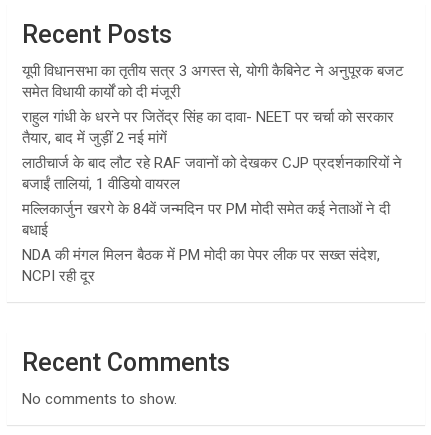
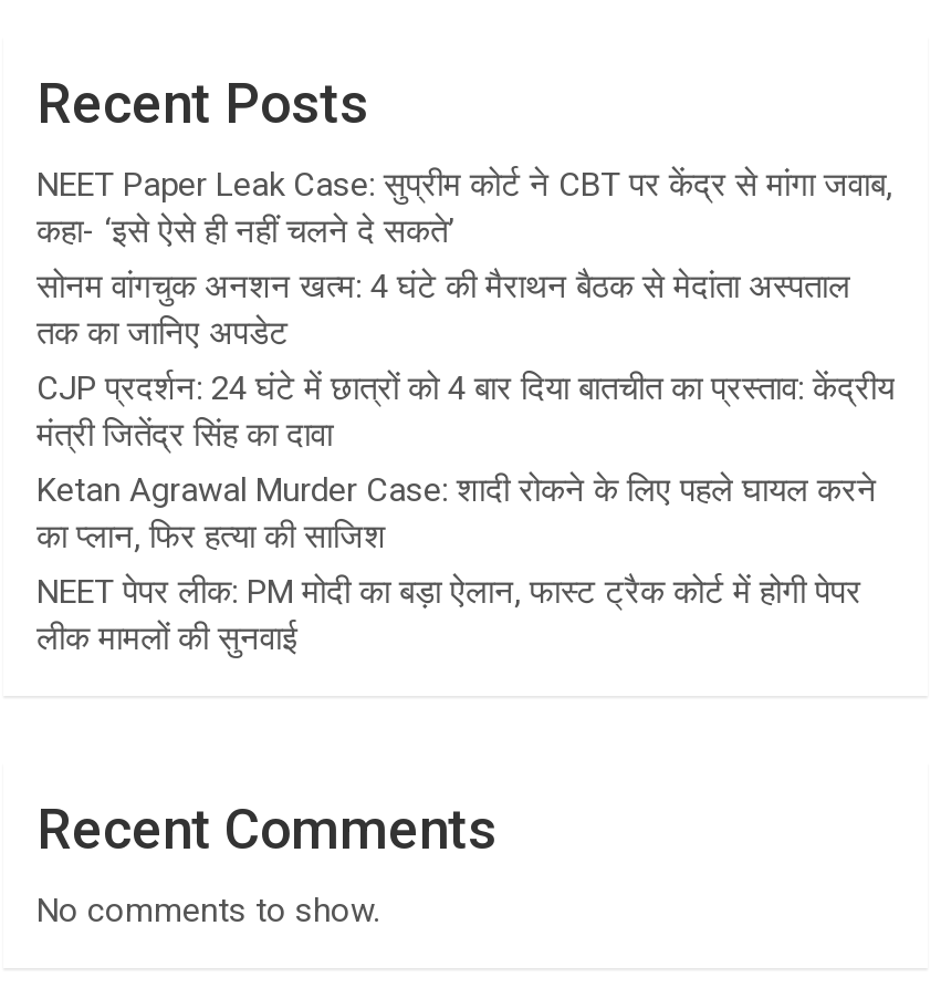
- यूपी विधानसभा का तृतीय सत्र 3 अगस्त से, योगी कैबिनेट ने अनुपूरक बजट
- समेत विधायी कार्यों को दी मंजूरी
- राहुल गांधी के धरने पर जितेंद्र सिंह का दावा- NEET पर चर्चा को सरकार
- तैयार, बाद में जुड़ीं 2 नई मांगें
- लाठीचार्ज के बाद लौट रहे RAF जवानों को देखकर CJP प्रदर्शनकारियों ने
- बजाईं तालियां, 1 वीडियो वायरल
- मल्लिकार्जुन खरगे के 84वें जन्मदिन पर PM मोदी समेत कई नेताओं ने दी
- बधाई
- NDA की मंगल मिलन बैठक में PM मोदी का पेपर लीक पर सख्त संदेश,
- NCPI रही दूर
+ NEET Paper Leak Case: सुप्रीम कोर्ट ने CBT पर केंद्र से मांगा जवाब,
+ कहा- ‘इसे ऐसे ही नहीं चलने दे सकते’
+ सोनम वांगचुक अनशन खत्म: 4 घंटे की मैराथन बैठक से मेदांता अस्पताल
+ तक का जानिए अपडेट
+ CJP प्रदर्शन: 24 घंटे में छात्रों को 4 बार दिया बातचीत का प्रस्ताव: केंद्रीय
+ मंत्री जितेंद्र सिंह का दावा
+ Ketan Agrawal Murder Case: शादी रोकने के लिए पहले घायल करने
+ का प्लान, फिर हत्या की साजिश
+ NEET पेपर लीक: PM मोदी का बड़ा ऐलान, फास्ट ट्रैक कोर्ट में होगी पेपर
+ लीक मामलों की सुनवाई
